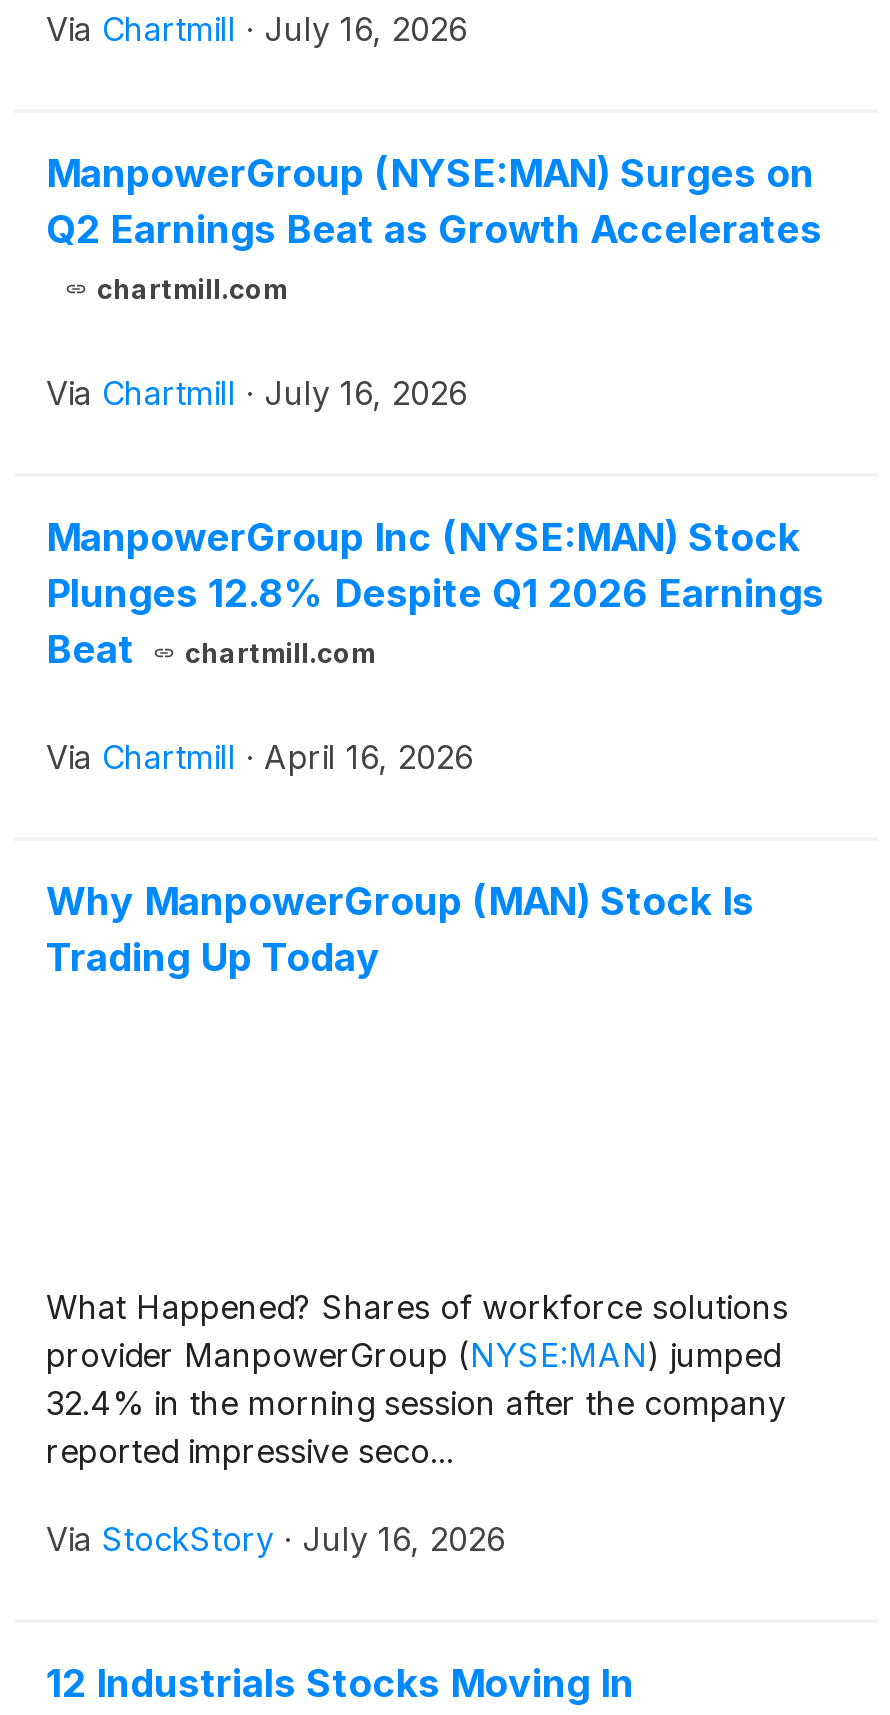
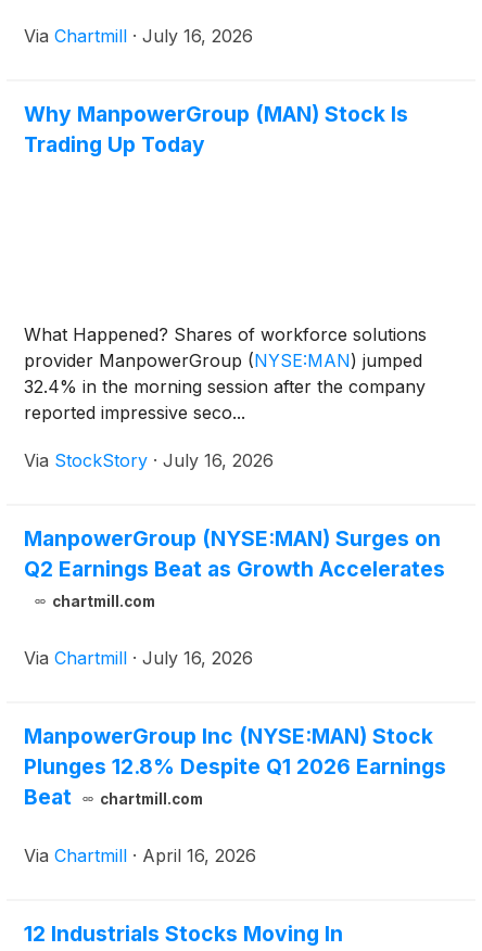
moved down: ManpowerGroup (NYSE:MAN) Surges on | Q2 Earnings Beat as Growth Accelerates | chartmill.com | ... | chartmill.com | Via Chartmill · April 16, 2026

moved up: Why ManpowerGroup (MAN) Stock Is | Trading Up Today

moved up: What Happened? Shares of workforce solutions | provider ManpowerGroup (NYSE:MAN) jumped | 32.4% in the morning session after the company | reported impressive seco... | Via StockStory · July 16, 2026
